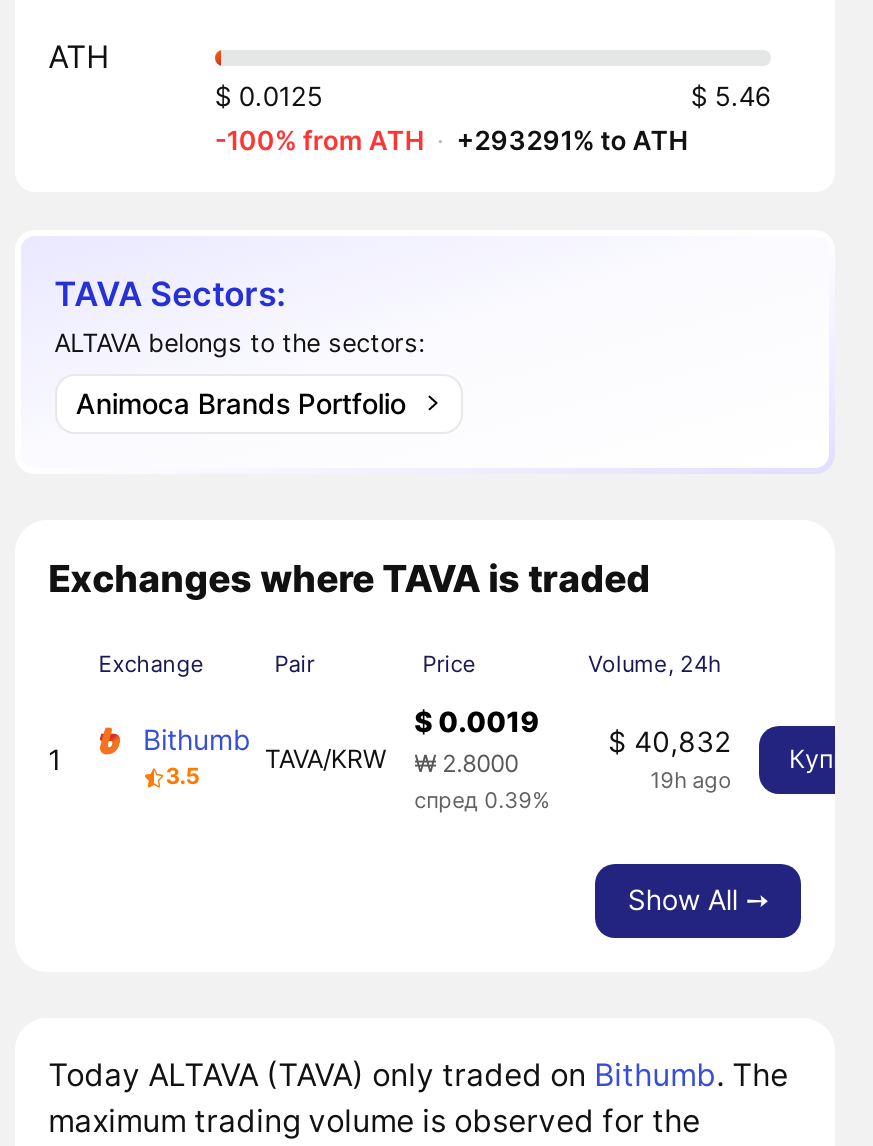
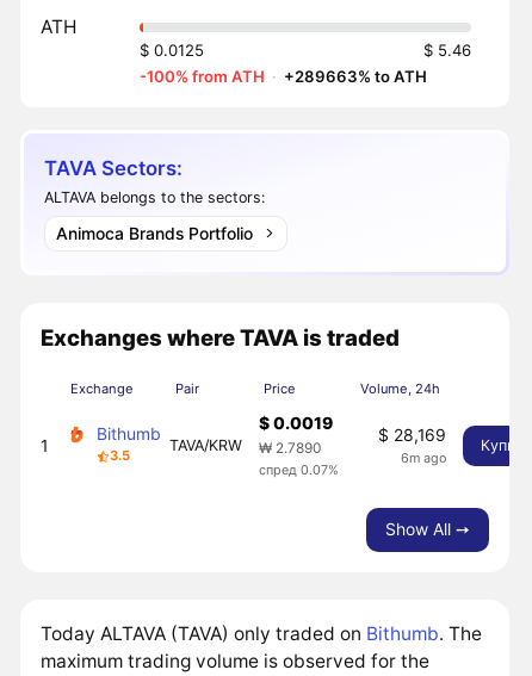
- -100% from ATH · +293291% to ATH
+ -100% from ATH · +289663% to ATH

- $ 40,832
+ $ 28,169

- TAVA/KRW ₩ 2.8000
+ TAVA/KRW ₩ 2.7890

- 19h ago
+ 6m ago

- спред 0.39%
+ спред 0.07%
